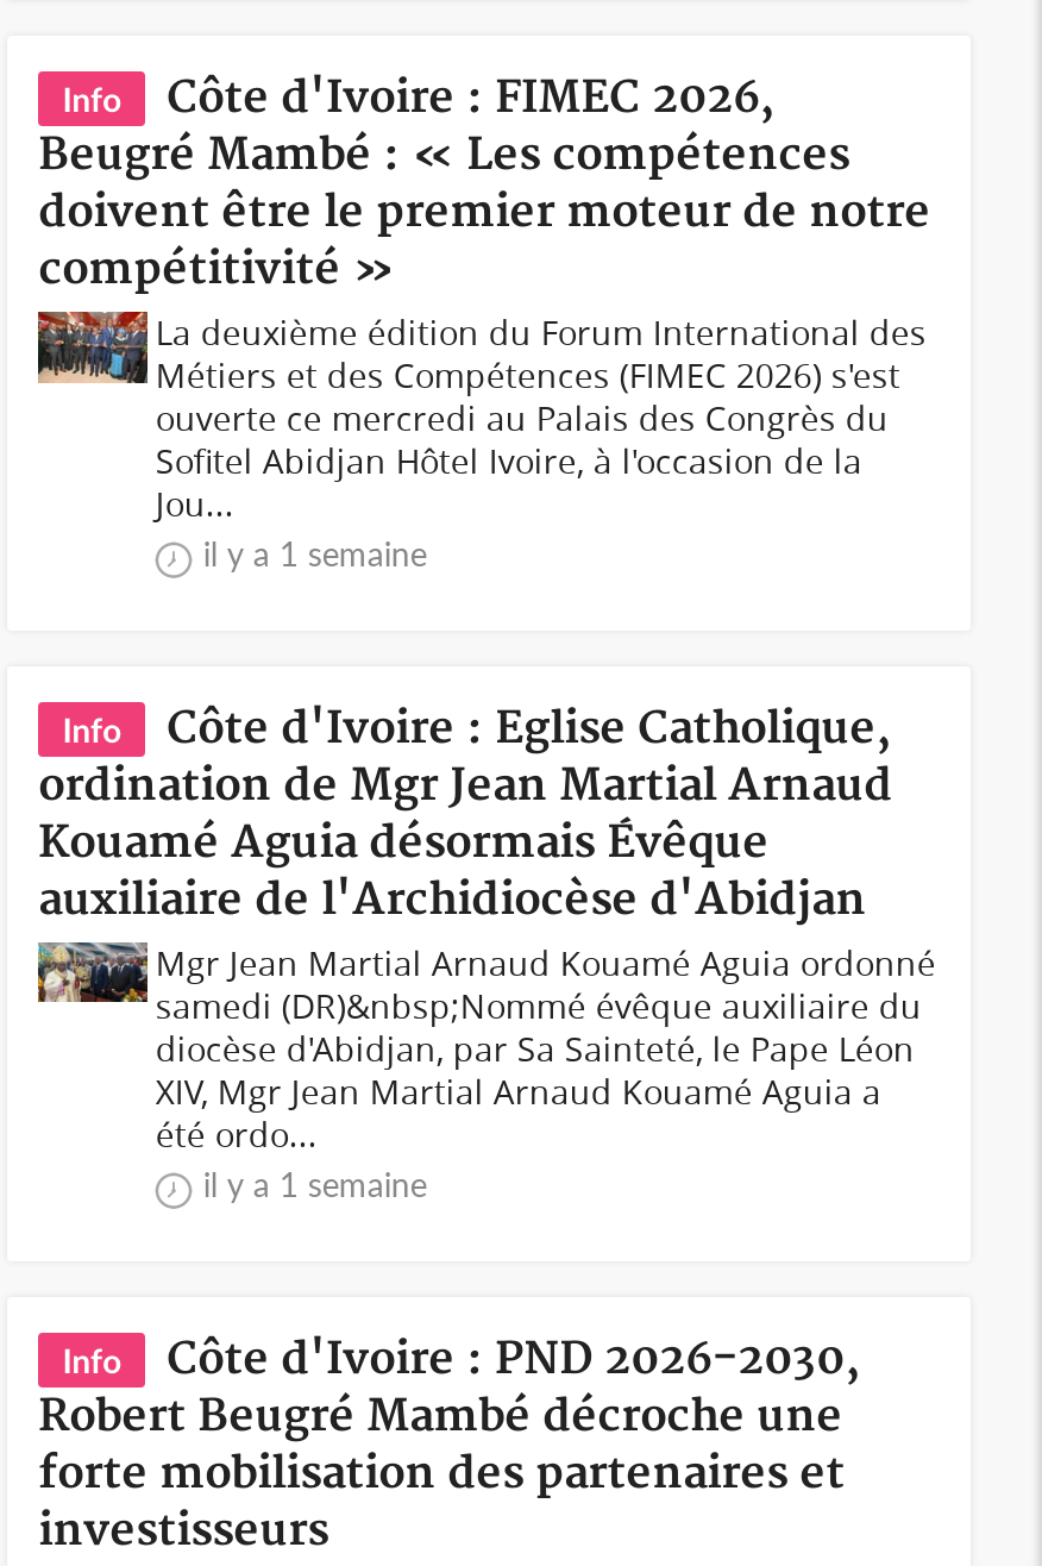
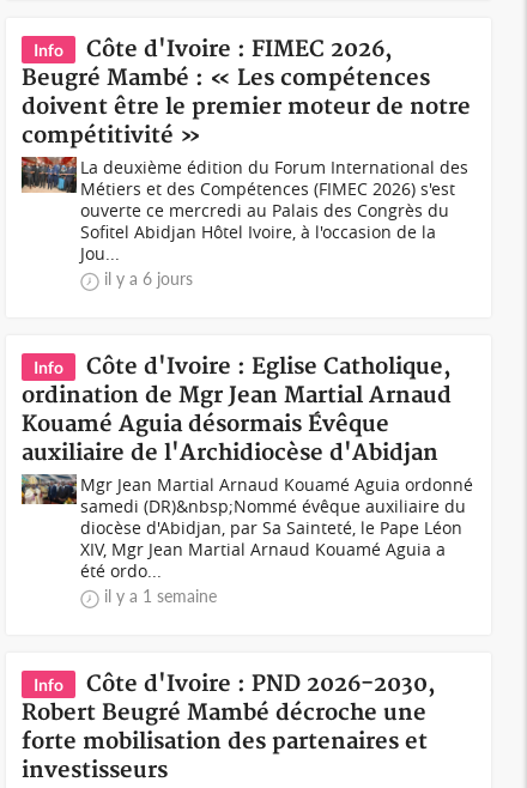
- il y a 1 semaine
+ il y a 6 jours
